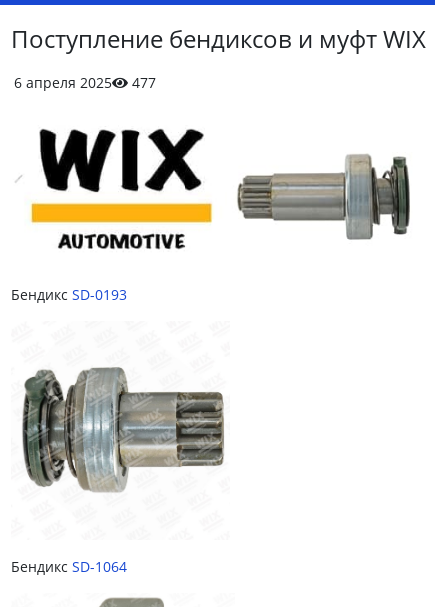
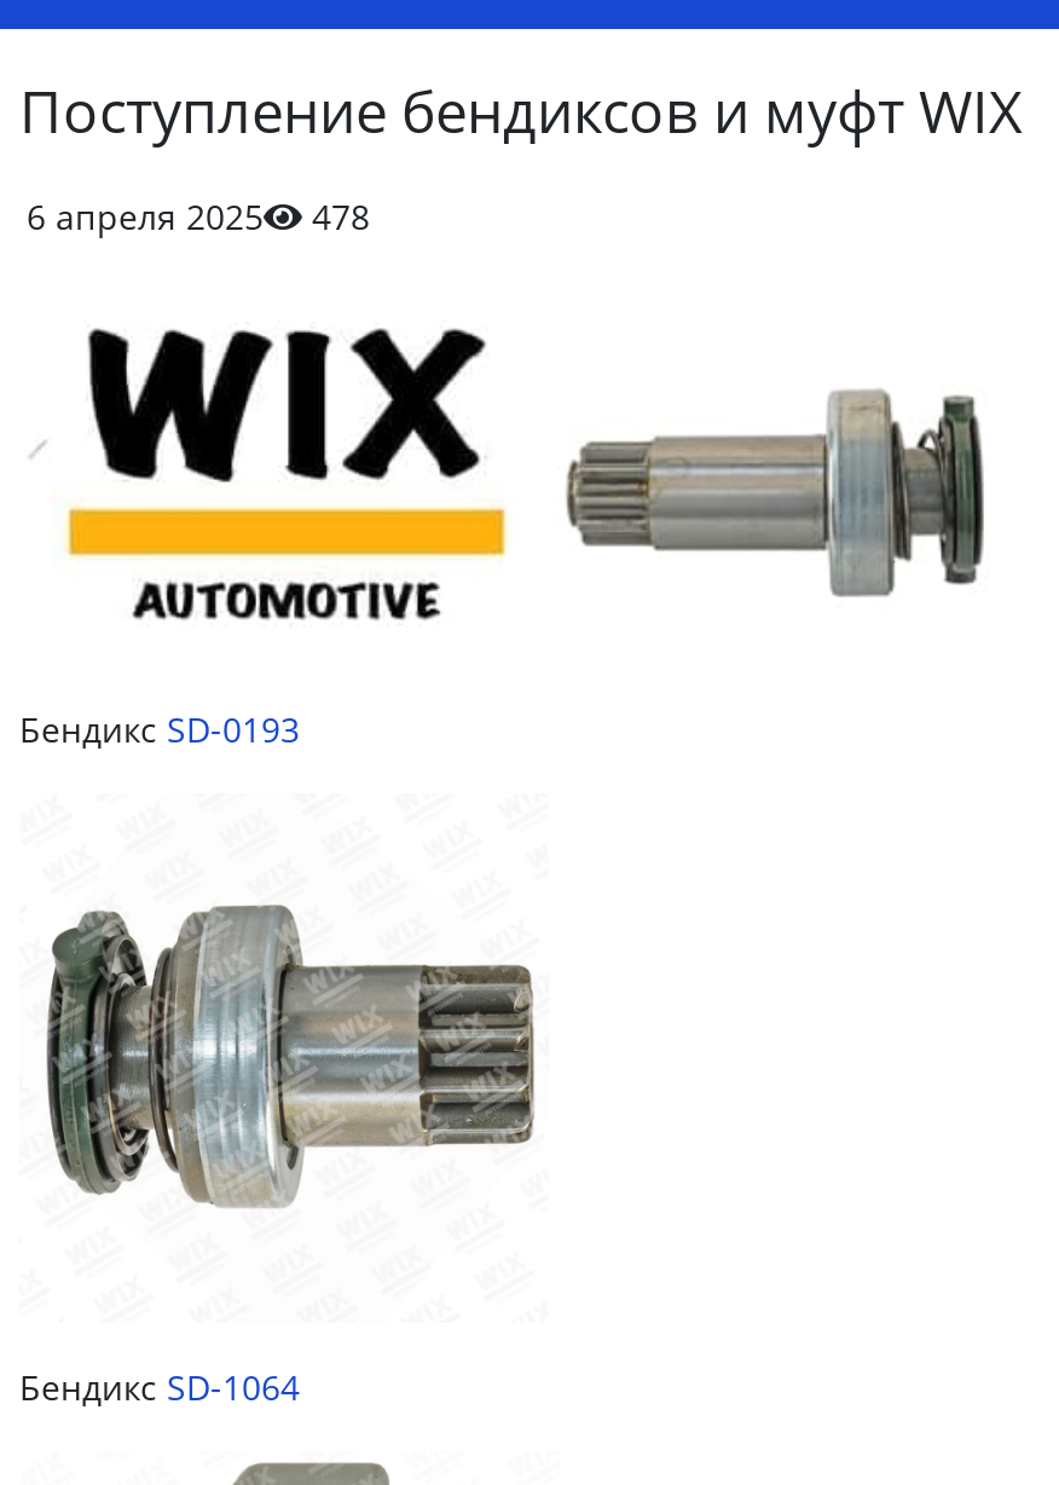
- 6 апреля 2025 477
+ 6 апреля 2025 478
